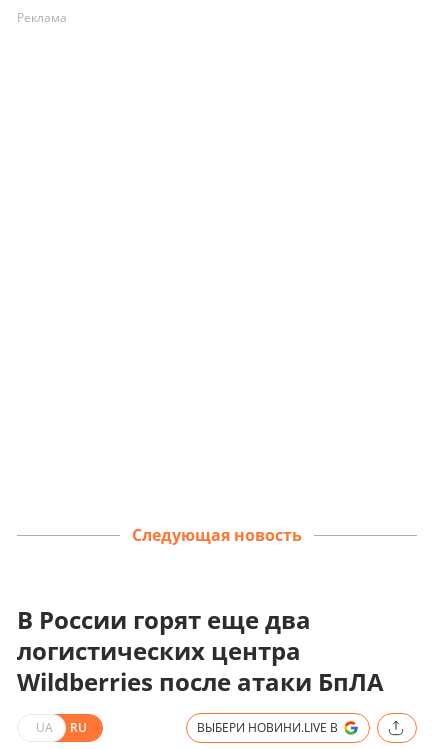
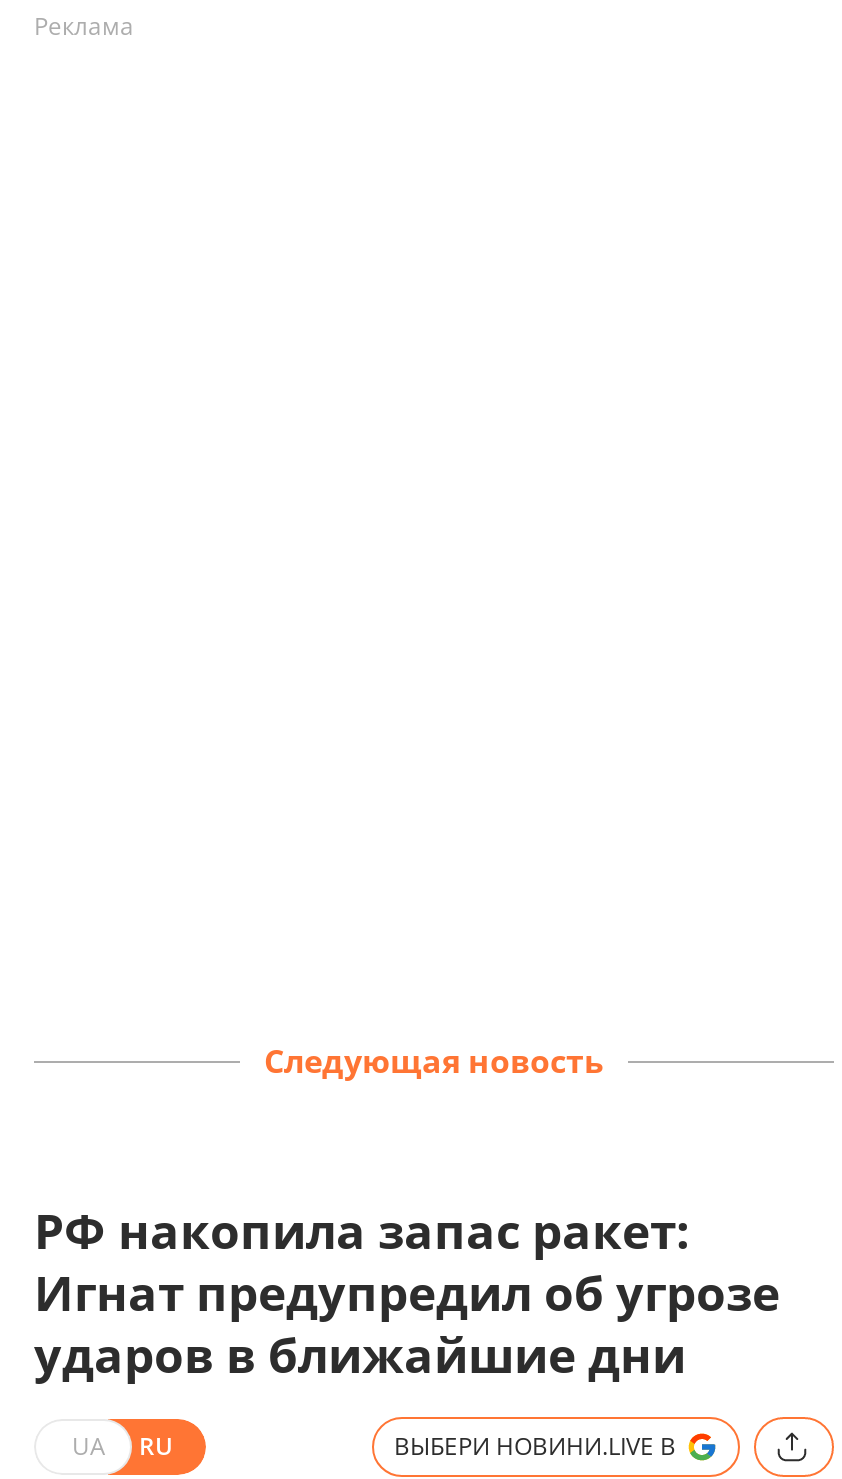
- В России горят еще два
- логистических центра
- Wildberries после атаки БпЛА
+ РФ накопила запас ракет:
+ Игнат предупредил об угрозе
+ ударов в ближайшие дни
